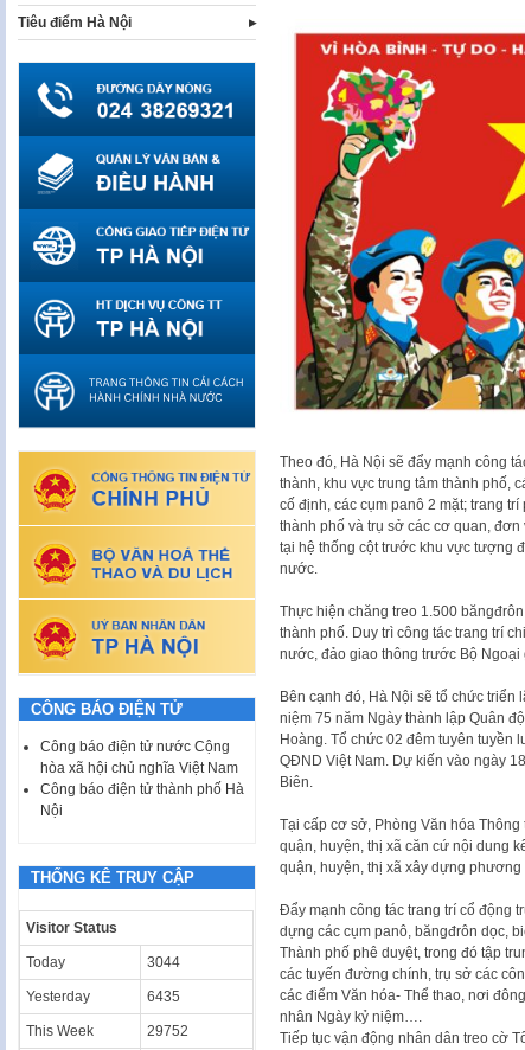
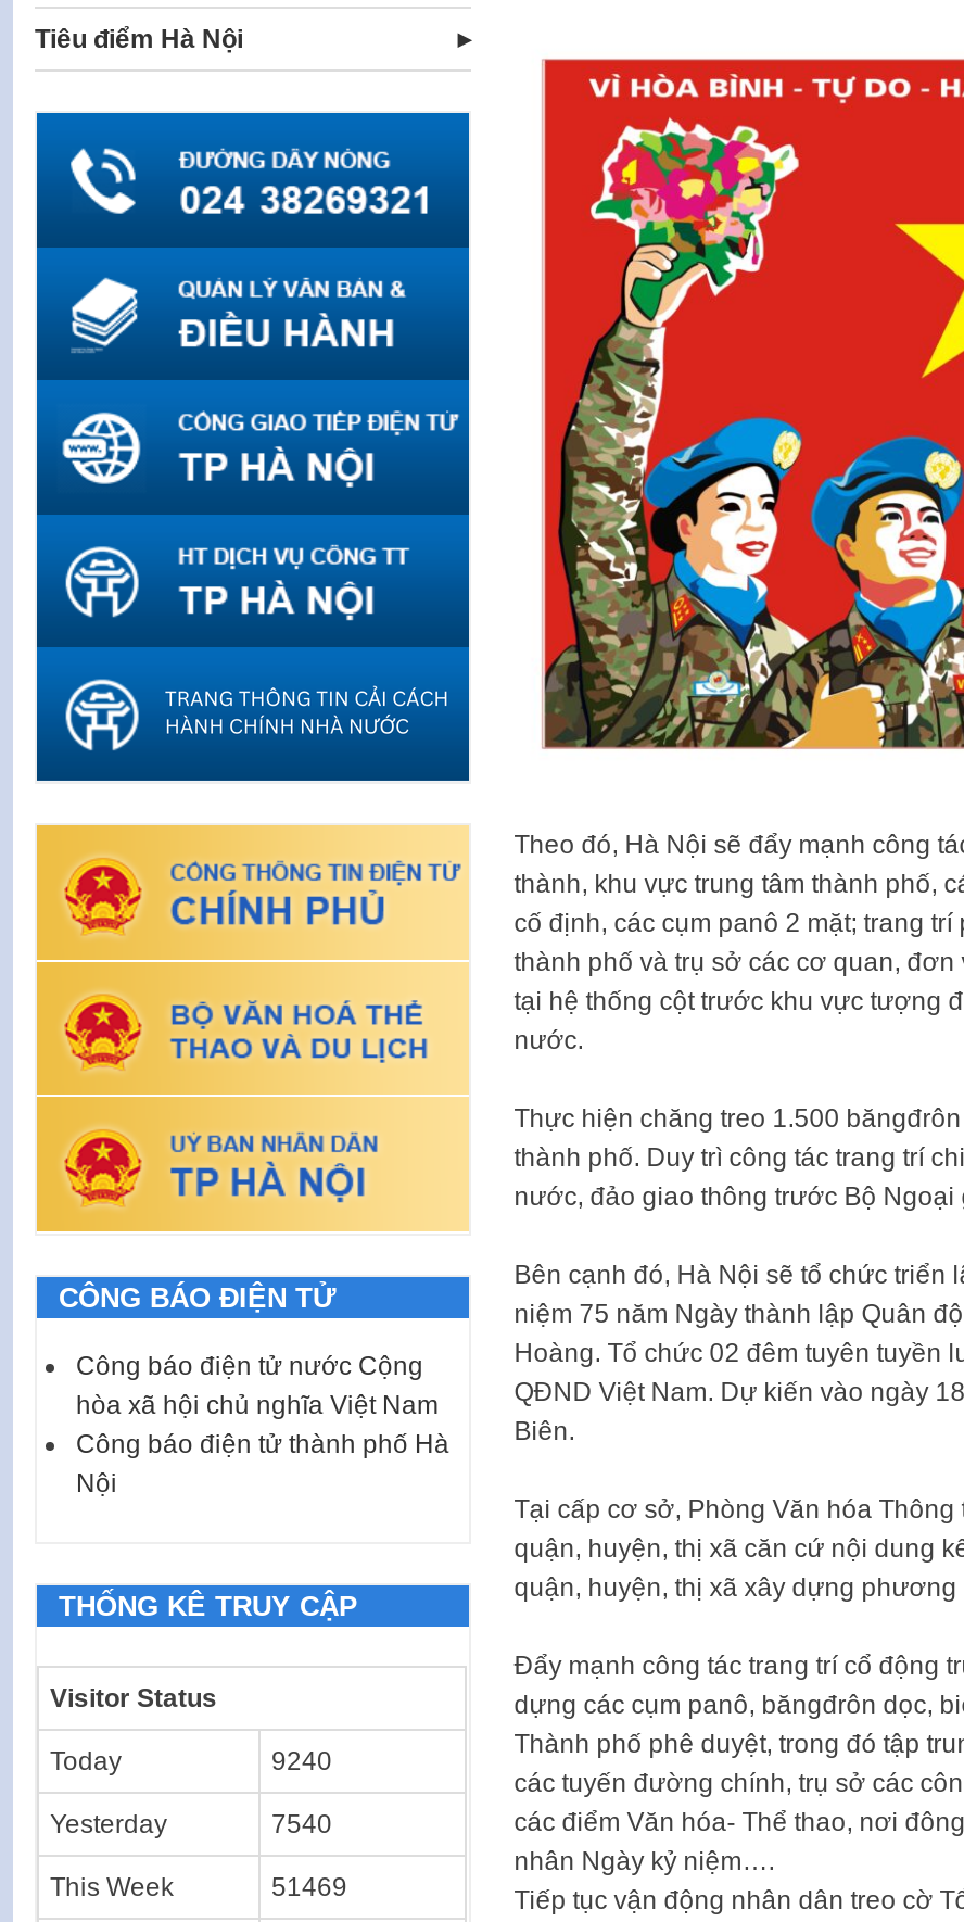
- 3044
+ 9240

- 6435
+ 7540

- 29752
+ 51469
